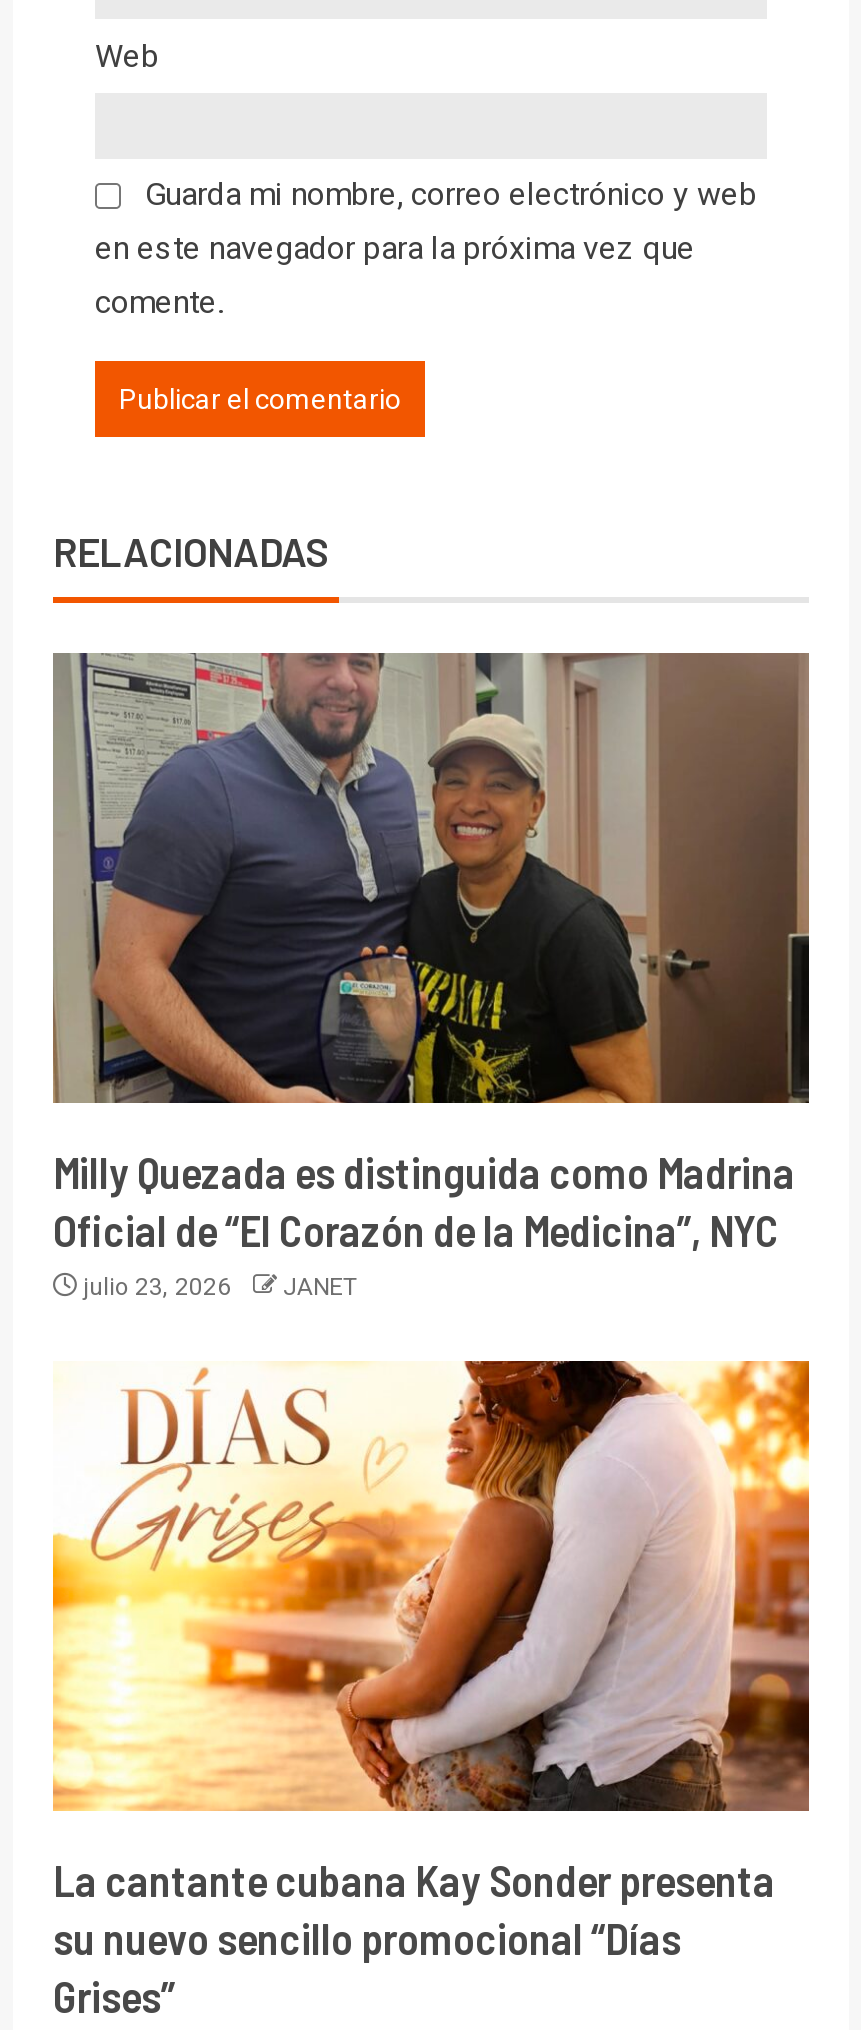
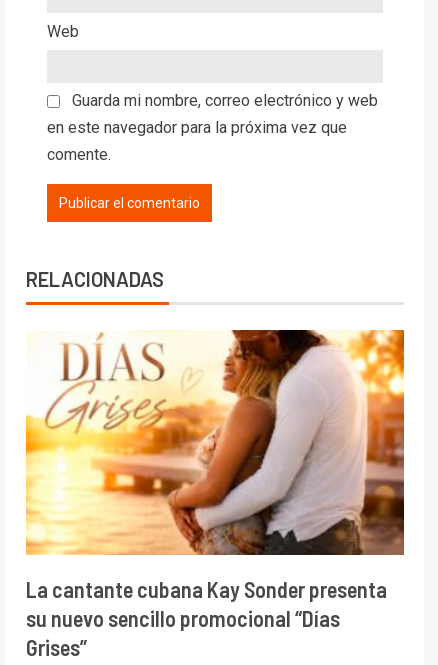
- [image]
- Milly Quezada es distinguida como Madrina
- Oficial de “El Corazón de la Medicina”, NYC
- julio 23, 2026
- JANET
